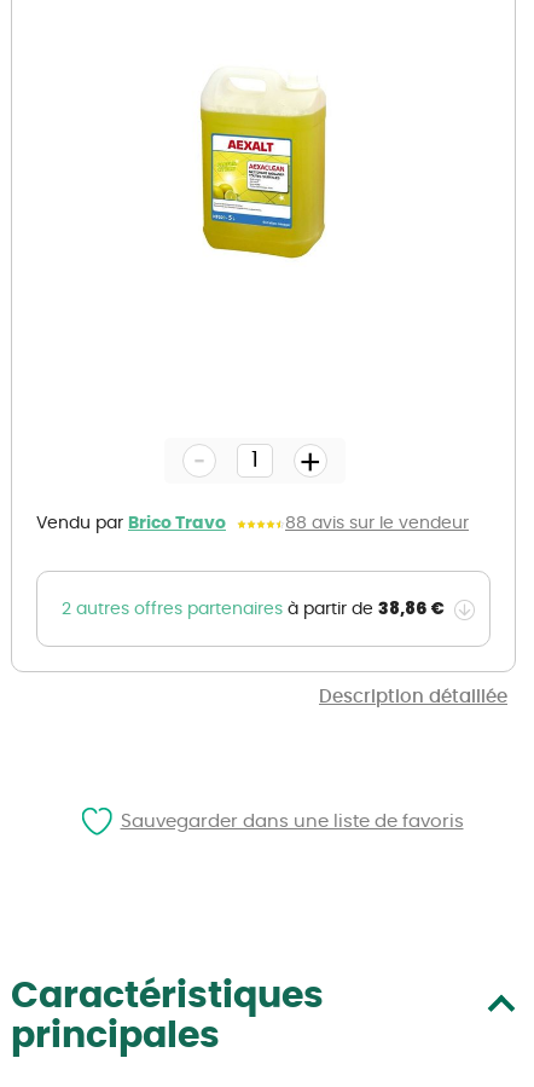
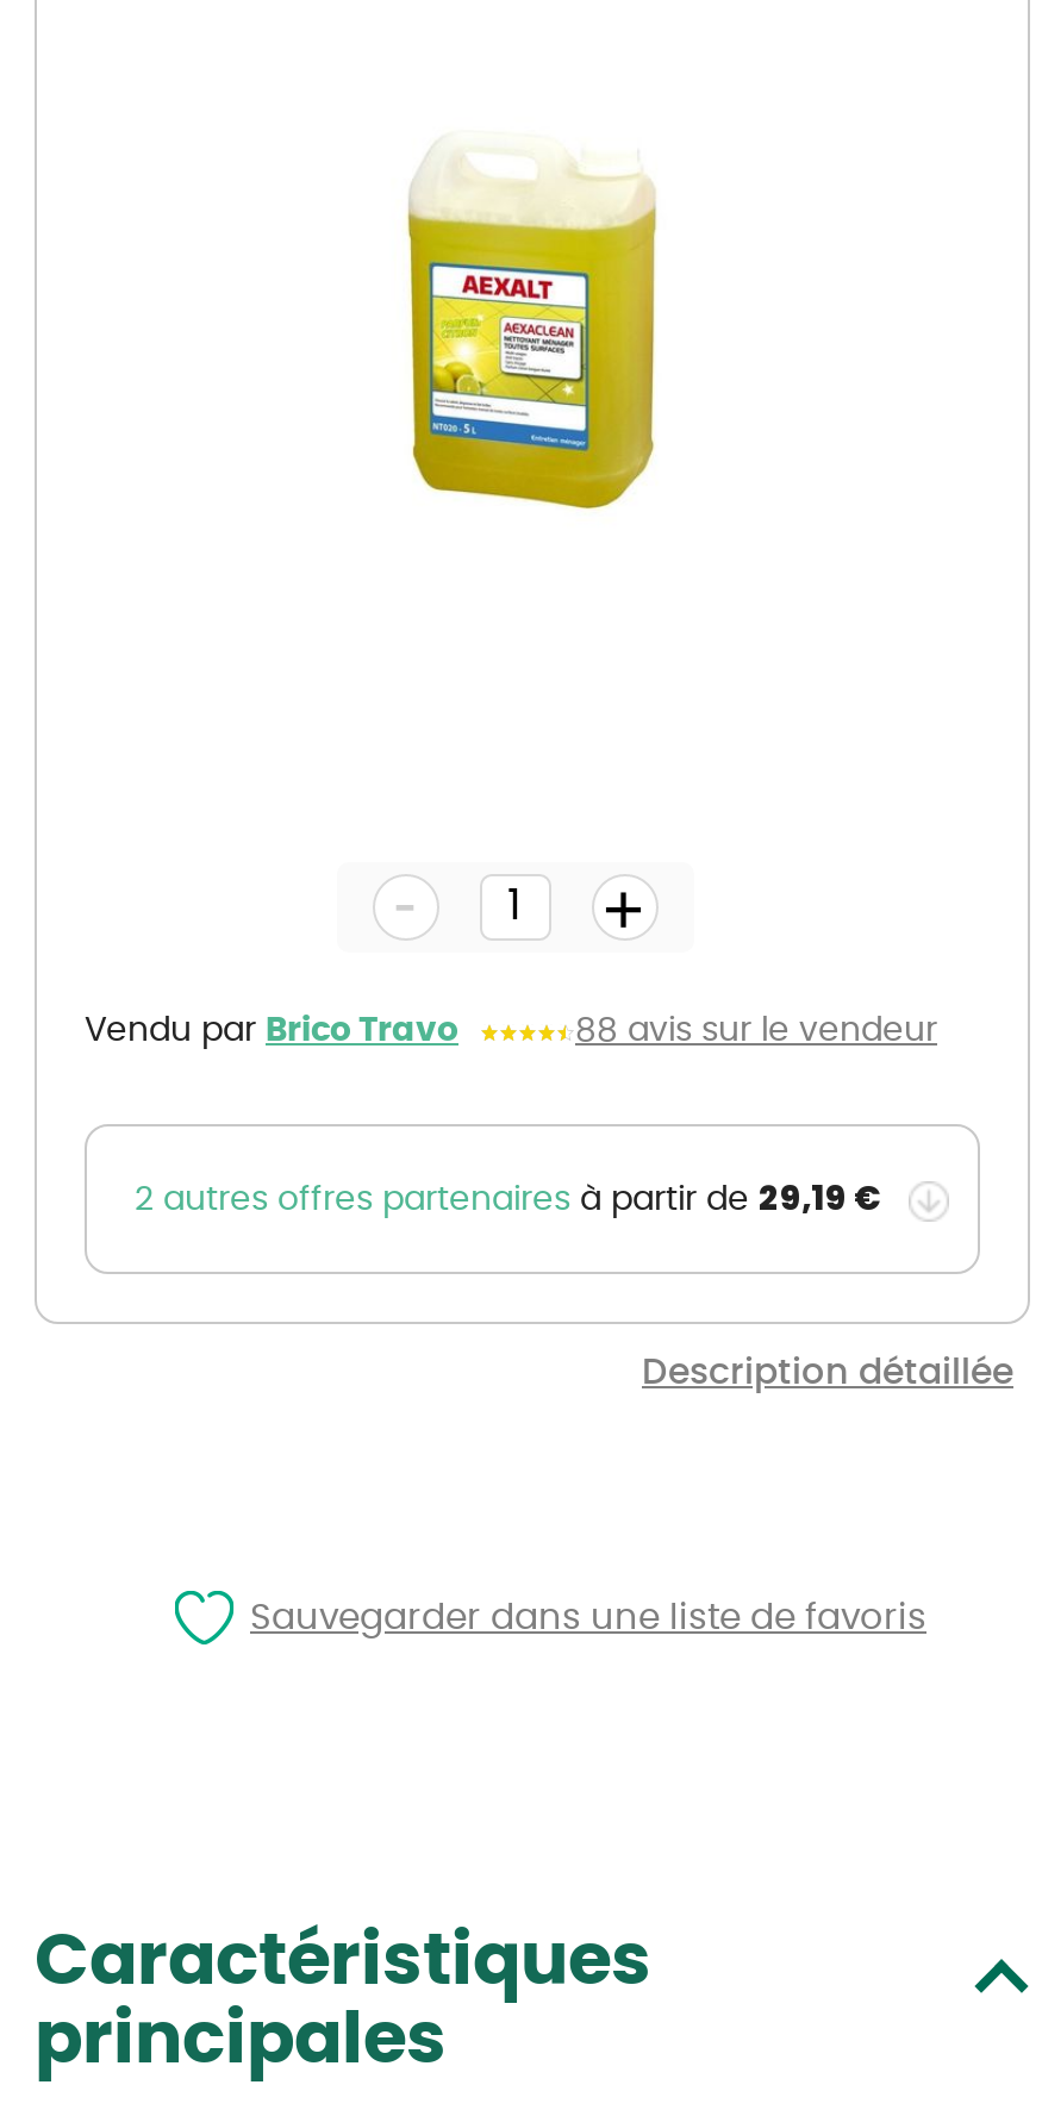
- 2 autres offres partenaires à partir de 38,86 €
+ 2 autres offres partenaires à partir de 29,19 €
